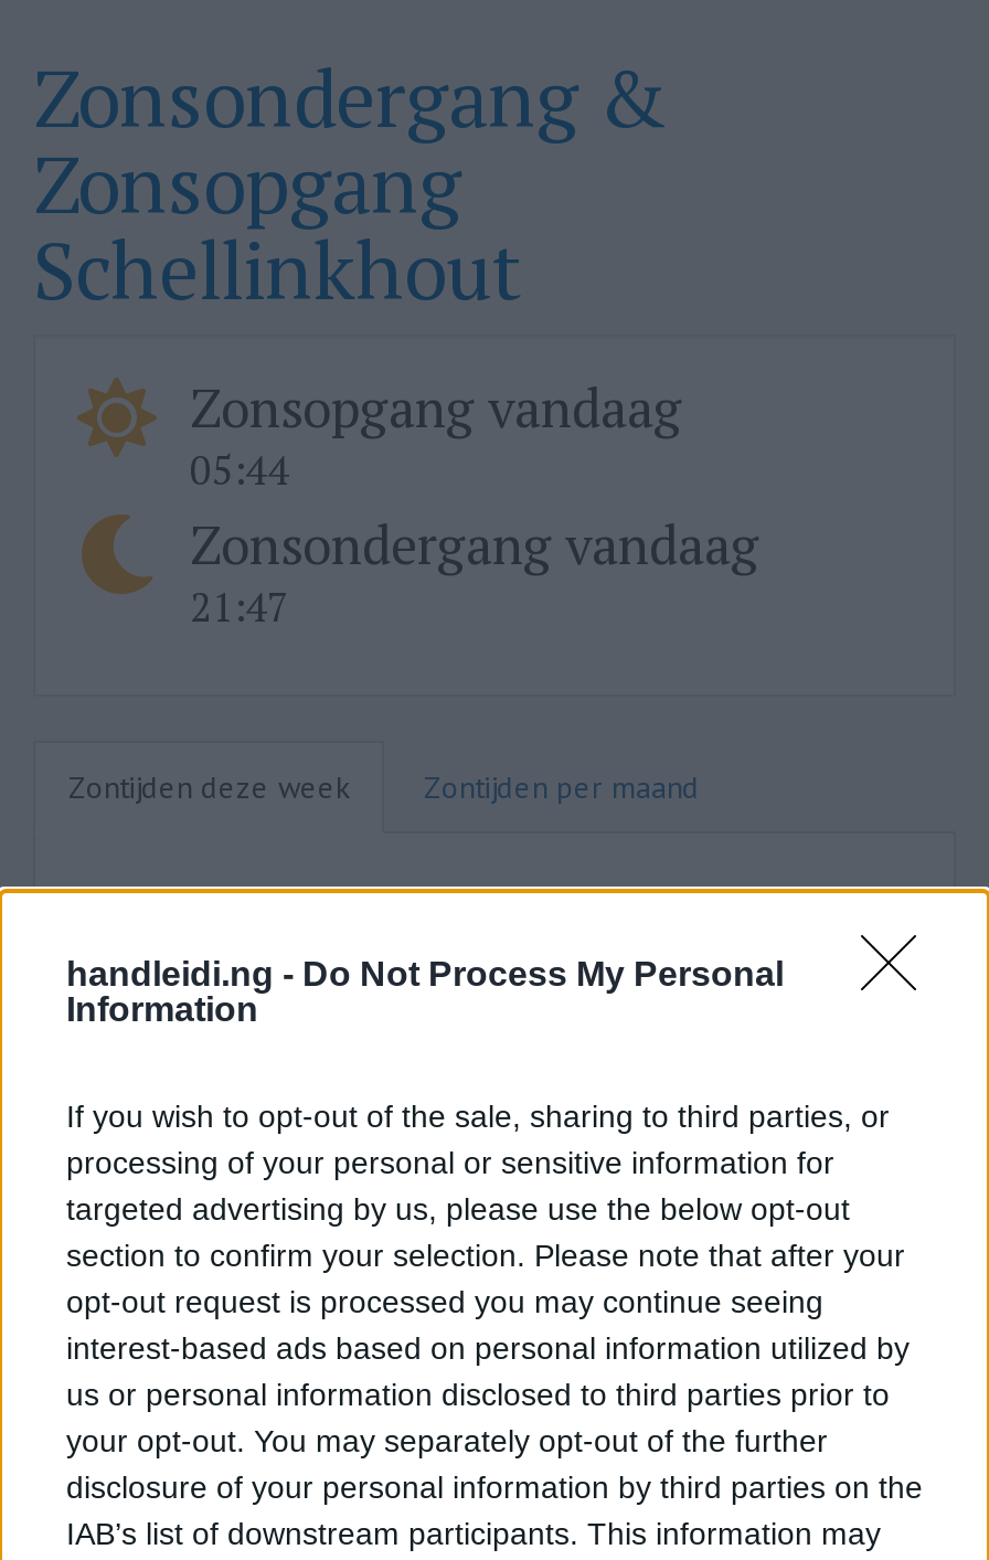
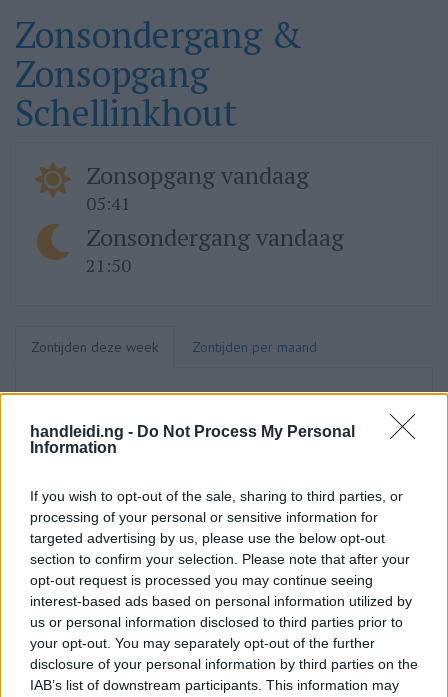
- 05:44
+ 05:41

- 21:47
+ 21:50
